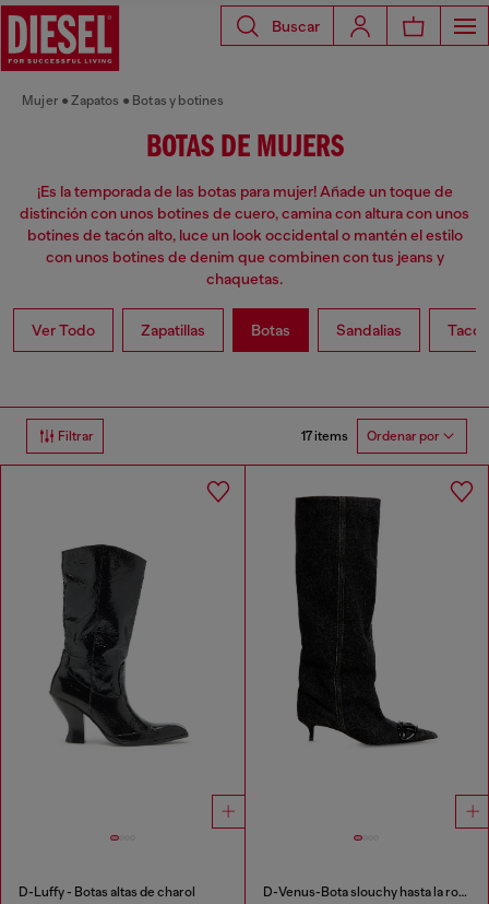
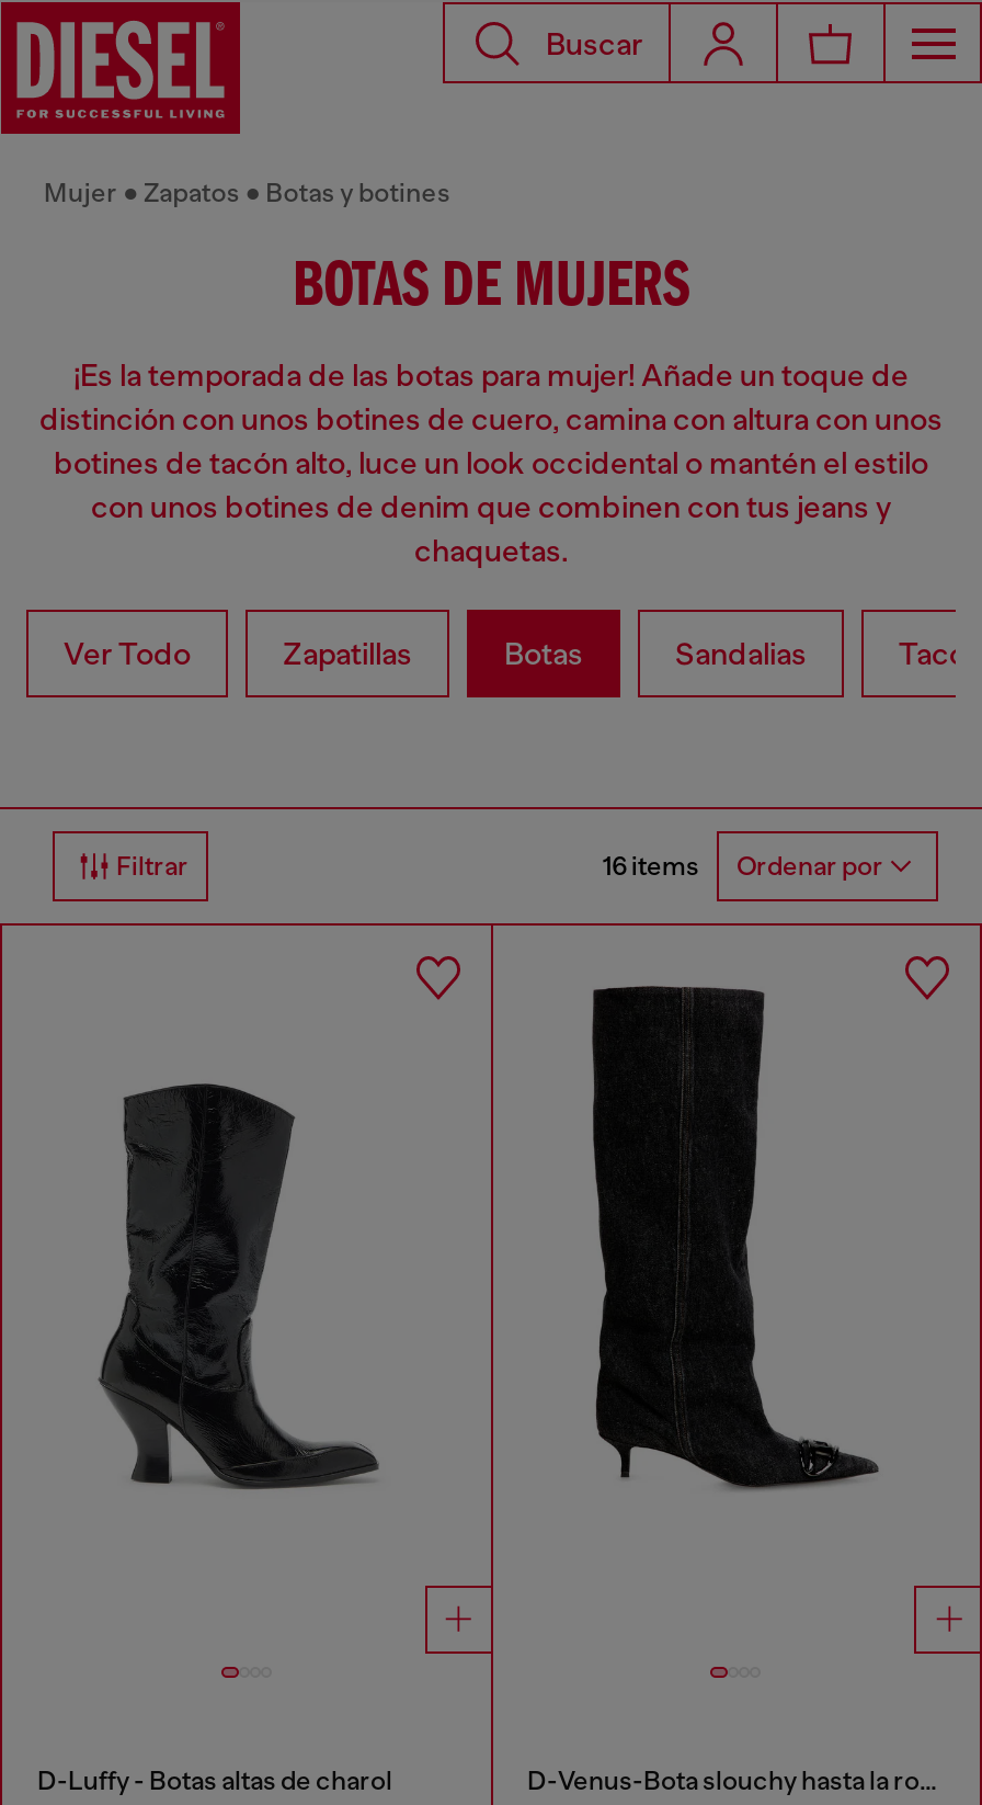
- 17 items Ordenar por
+ 16 items Ordenar por
